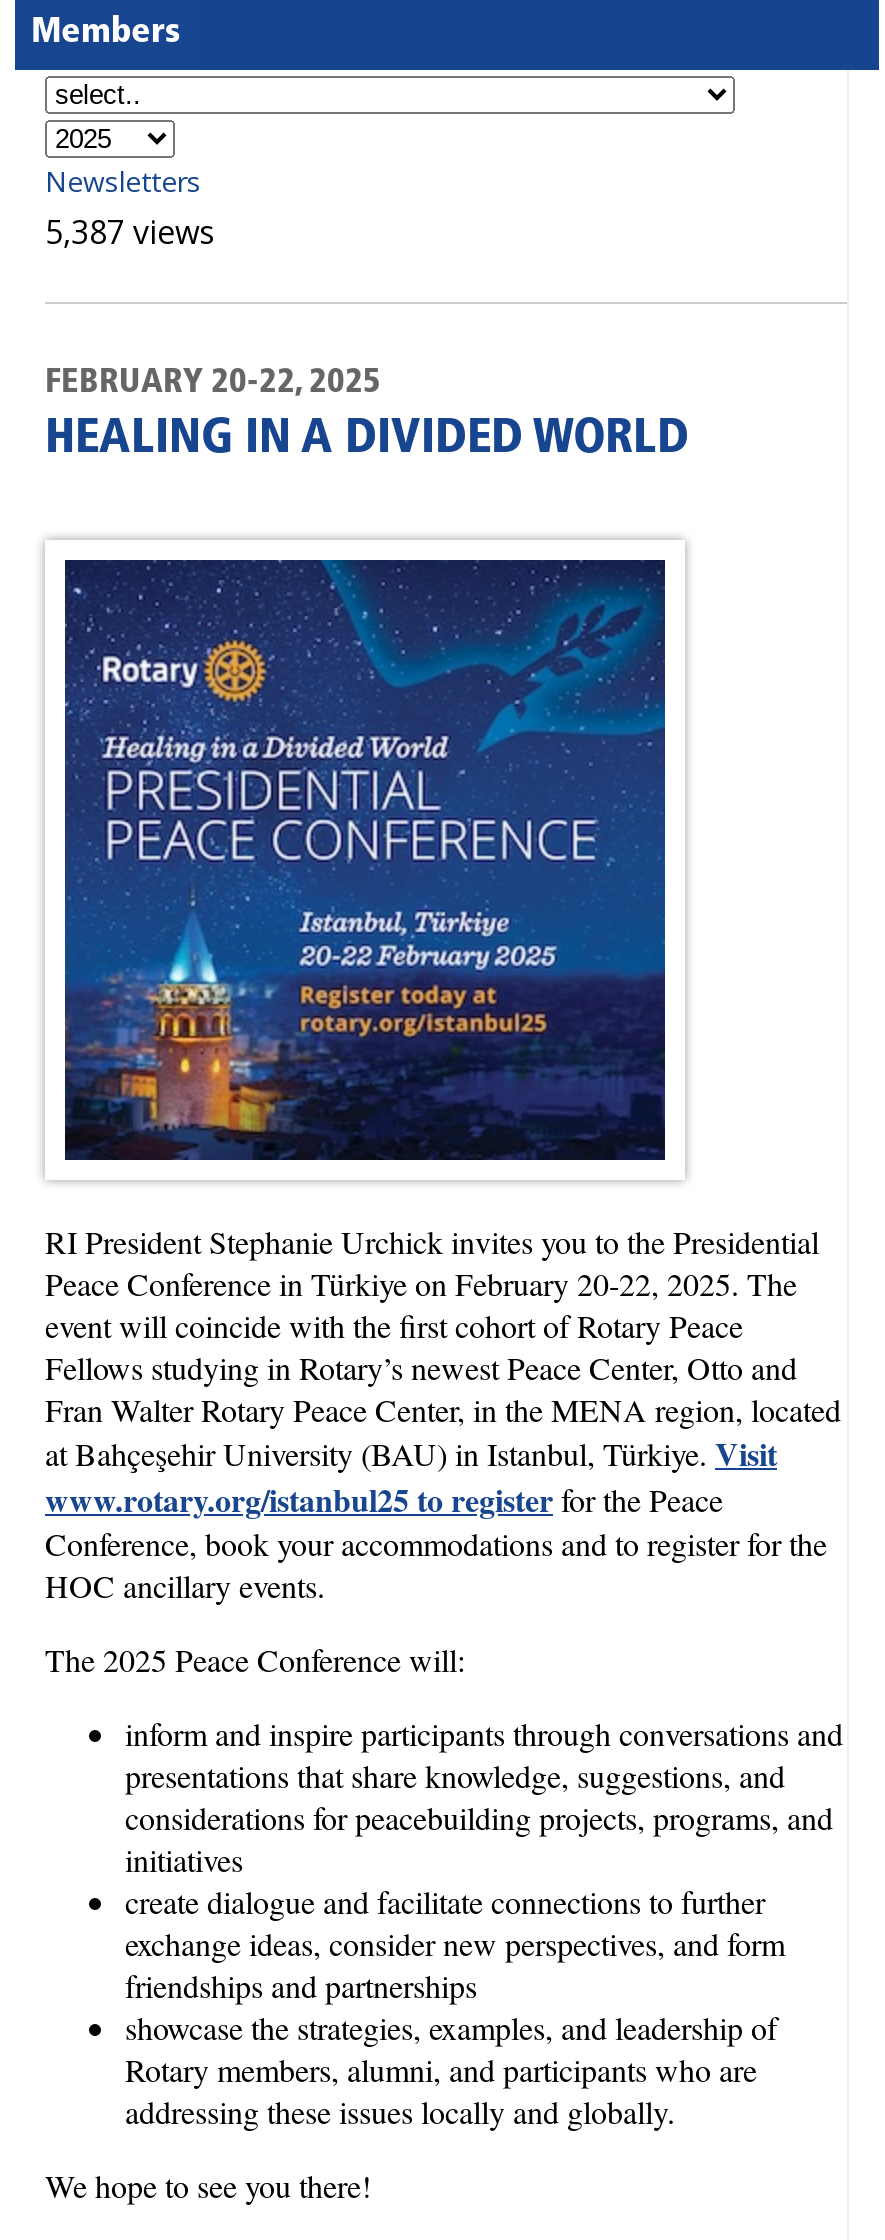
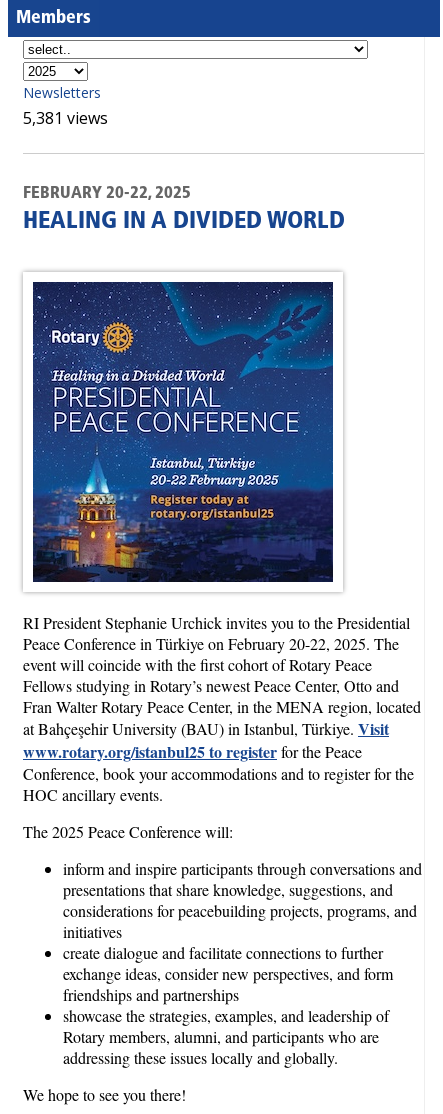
- 5,387 views
+ 5,381 views
